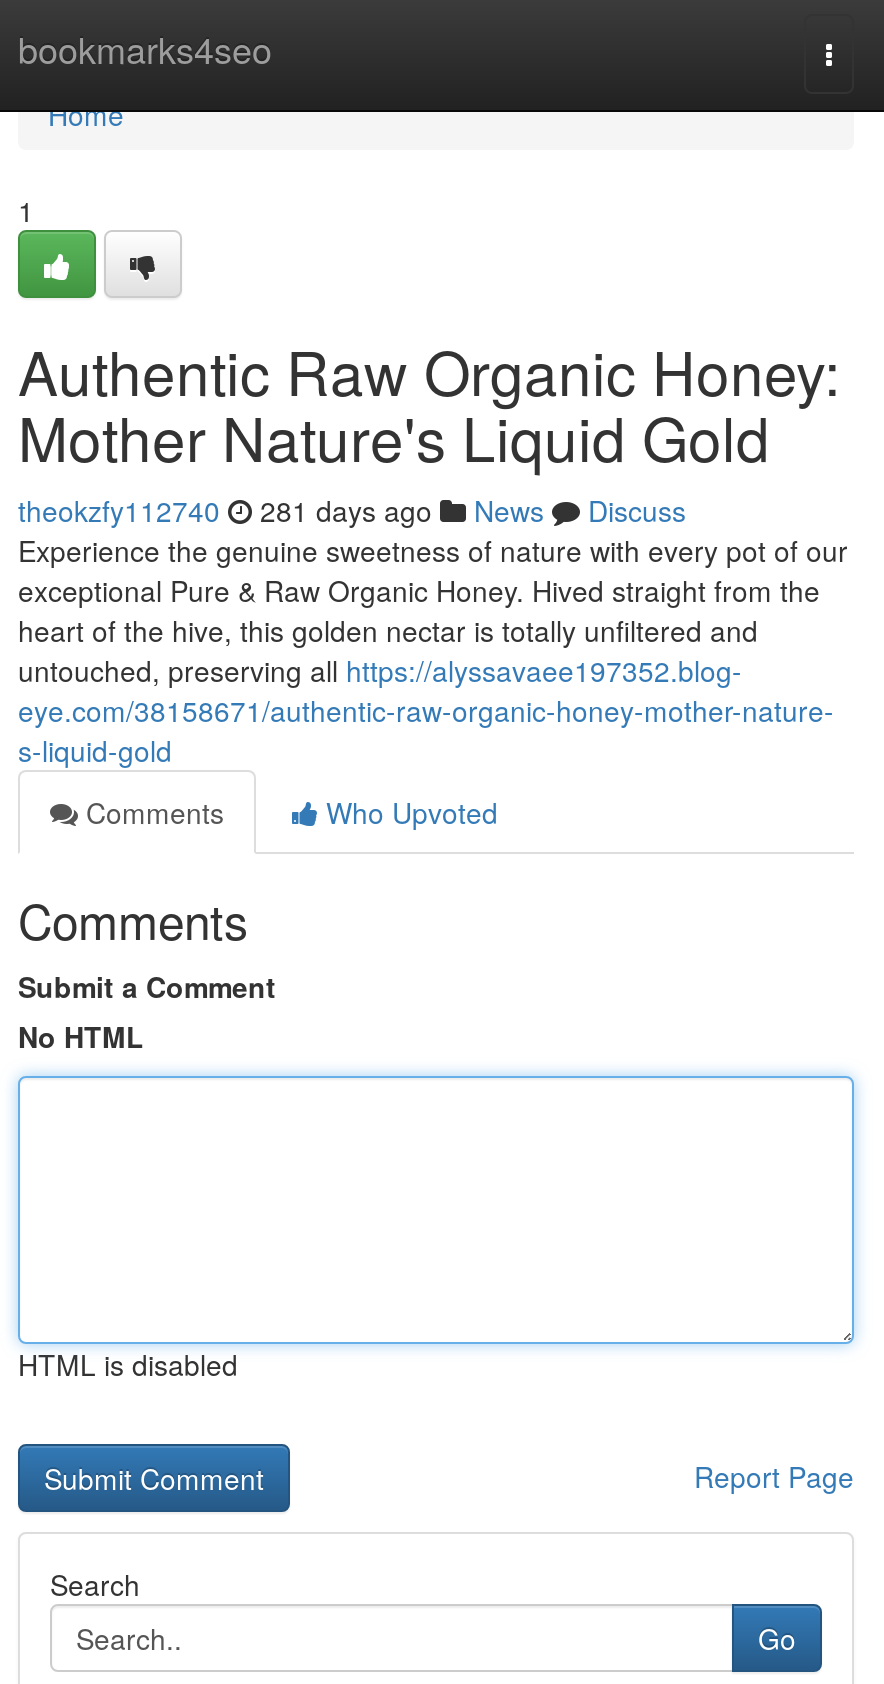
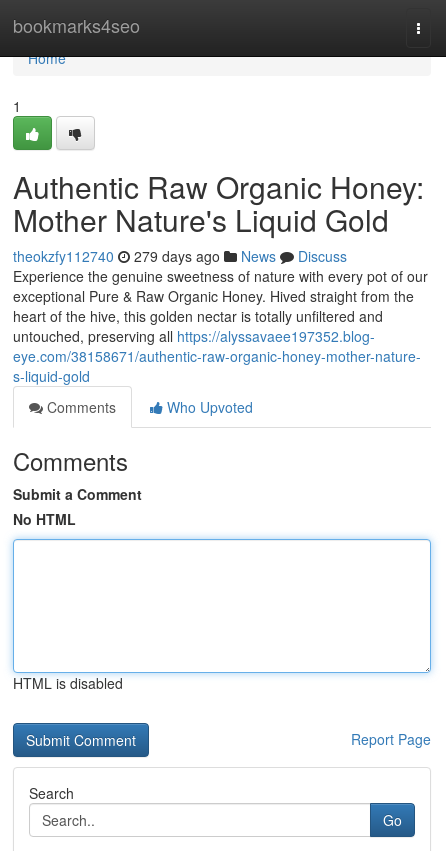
- theokzfy112740 281 days ago News Discuss
+ theokzfy112740 279 days ago News Discuss
